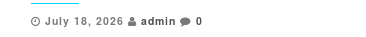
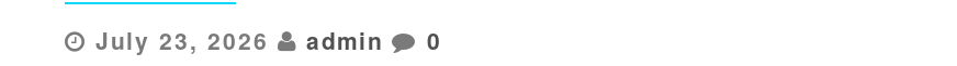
- July 18, 2026 admin 0
+ July 23, 2026 admin 0
